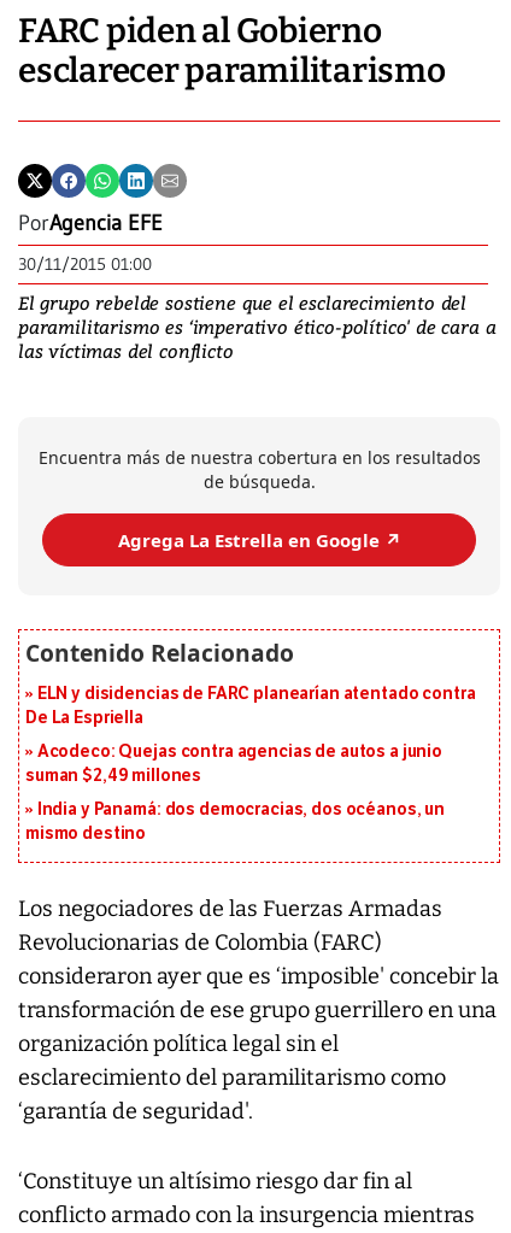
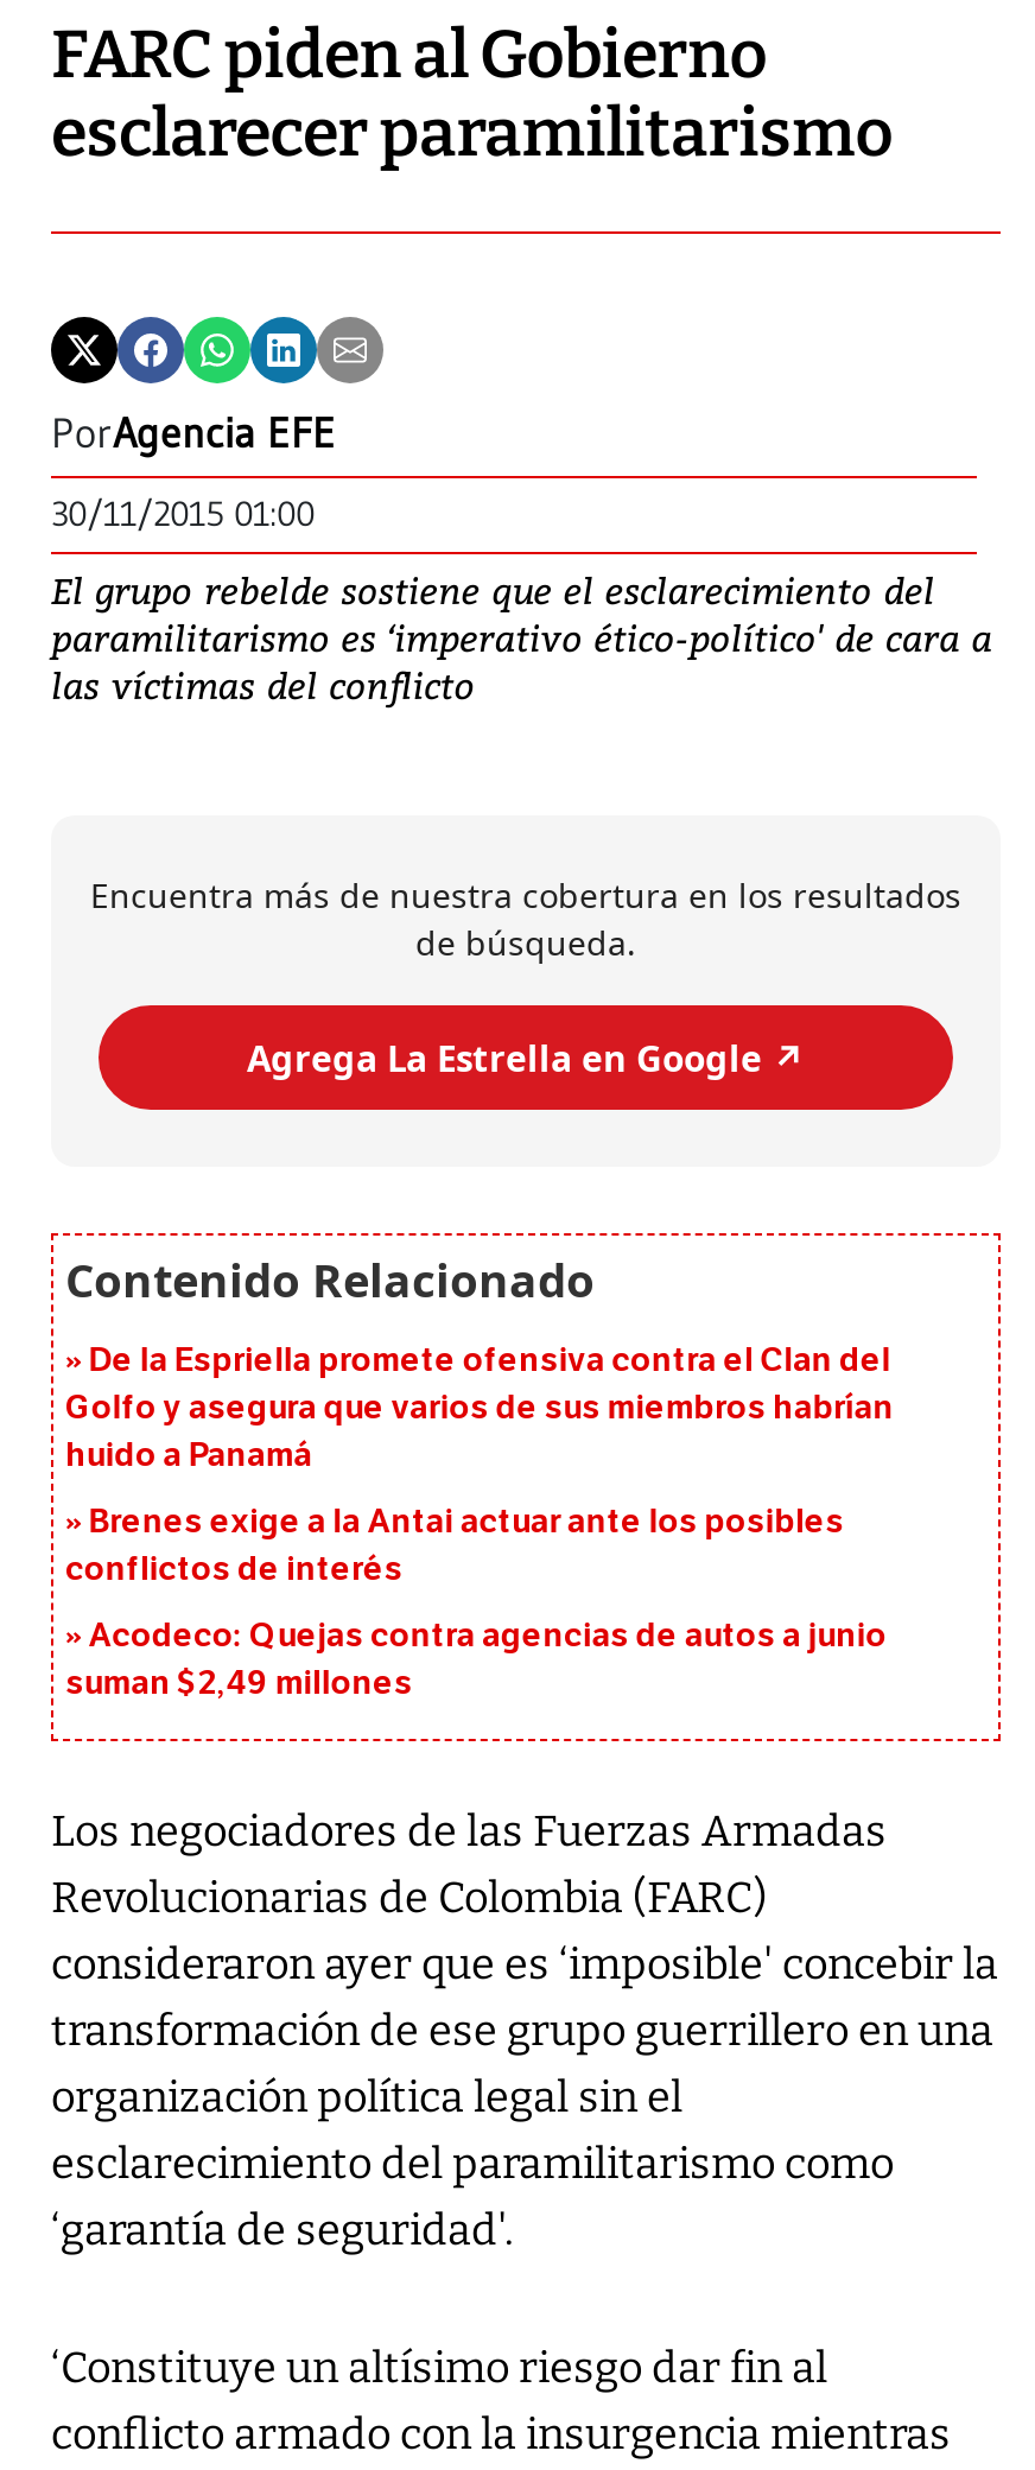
- ELN y disidencias de FARC planearían atentado contra
- De La Espriella
+ De la Espriella promete ofensiva contra el Clan del
+ Golfo y asegura que varios de sus miembros habrían
+ huido a Panamá
+ Brenes exige a la Antai actuar ante los posibles
+ conflictos de interés

moved down: Acodeco: Quejas contra agencias de autos a junio | suman $2,49 millones

- India y Panamá: dos democracias, dos océanos, un
- mismo destino
